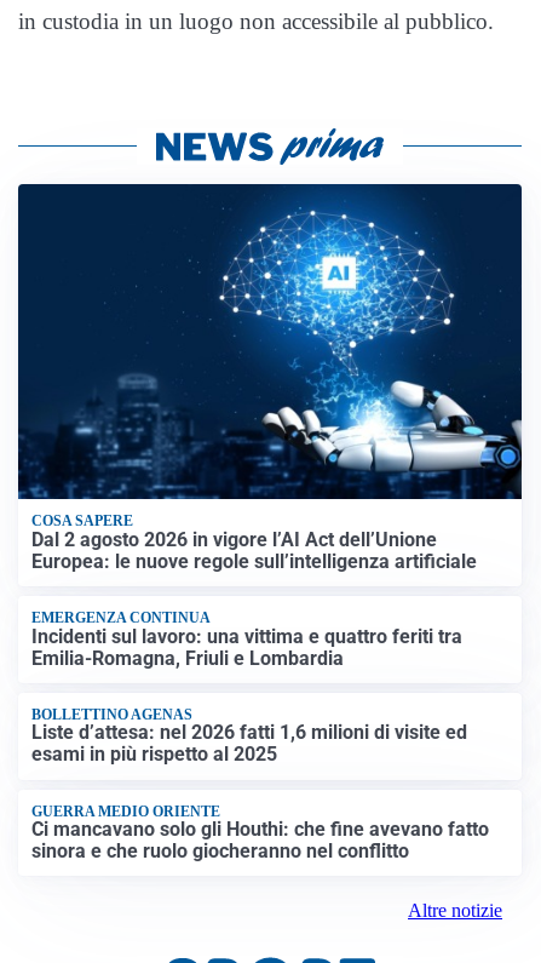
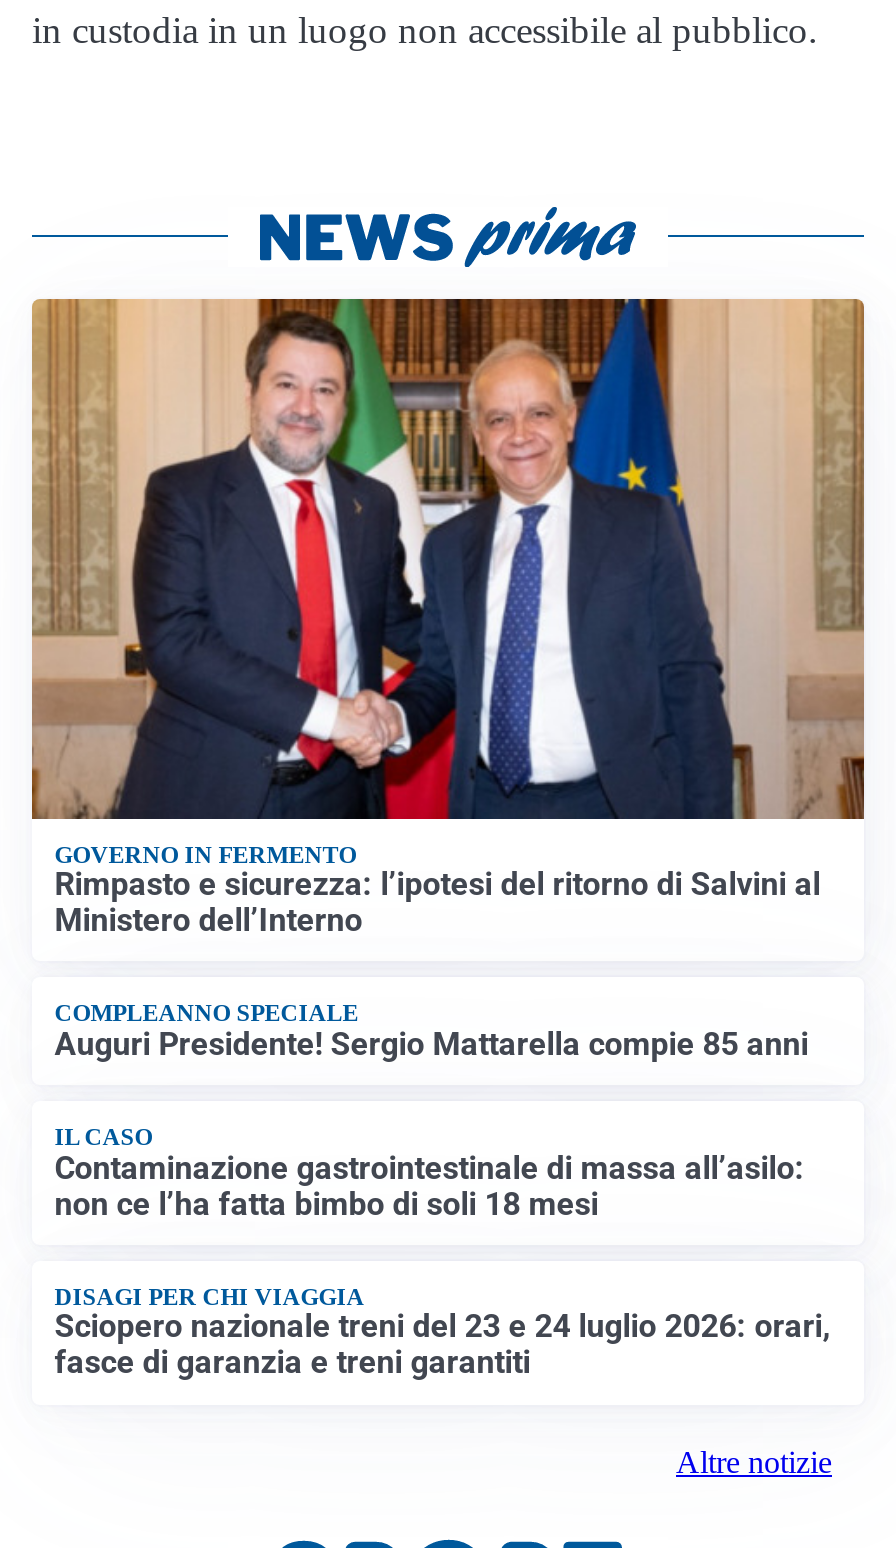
- [image]
- COSA SAPERE
- Dal 2 agosto 2026 in vigore l’AI Act dell’Unione
- Europea: le nuove regole sull’intelligenza artificiale
+ [image]
+ GOVERNO IN FERMENTO
+ Rimpasto e sicurezza: l’ipotesi del ritorno di Salvini al
+ Ministero dell’Interno

- EMERGENZA CONTINUA
- Incidenti sul lavoro: una vittima e quattro feriti tra
- Emilia-Romagna, Friuli e Lombardia
+ COMPLEANNO SPECIALE
+ Auguri Presidente! Sergio Mattarella compie 85 anni

- BOLLETTINO AGENAS
- Liste d’attesa: nel 2026 fatti 1,6 milioni di visite ed
- esami in più rispetto al 2025
+ IL CASO
+ Contaminazione gastrointestinale di massa all’asilo:
+ non ce l’ha fatta bimbo di soli 18 mesi

- GUERRA MEDIO ORIENTE
- Ci mancavano solo gli Houthi: che fine avevano fatto
- sinora e che ruolo giocheranno nel conflitto
+ DISAGI PER CHI VIAGGIA
+ Sciopero nazionale treni del 23 e 24 luglio 2026: orari,
+ fasce di garanzia e treni garantiti
